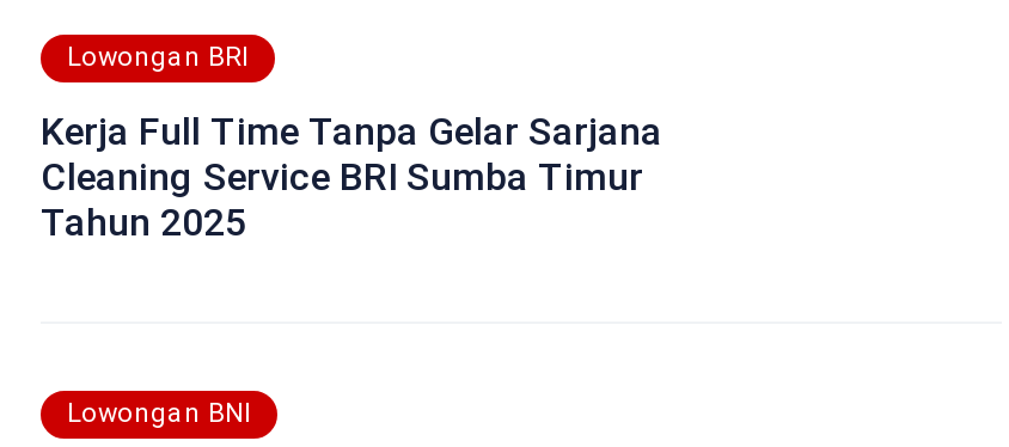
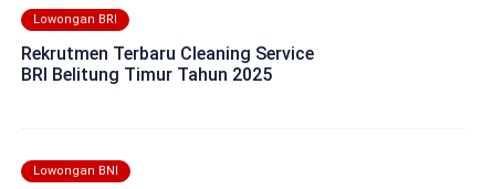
- Kerja Full Time Tanpa Gelar Sarjana
- Cleaning Service BRI Sumba Timur
- Tahun 2025
+ Rekrutmen Terbaru Cleaning Service
+ BRI Belitung Timur Tahun 2025
